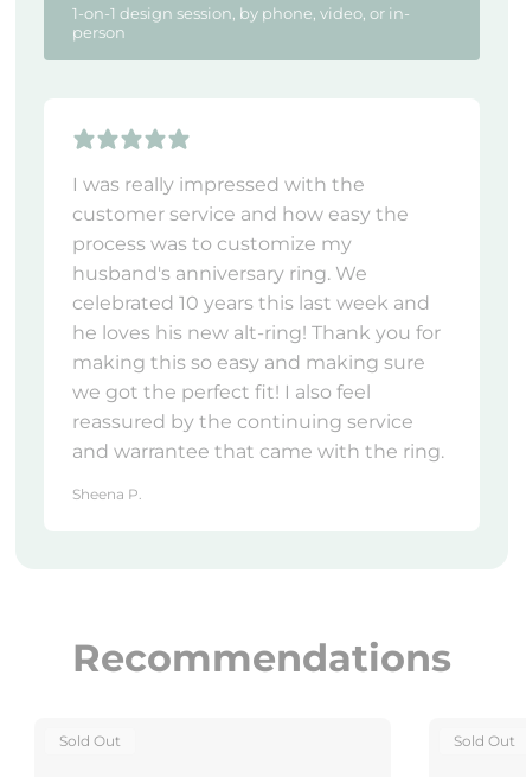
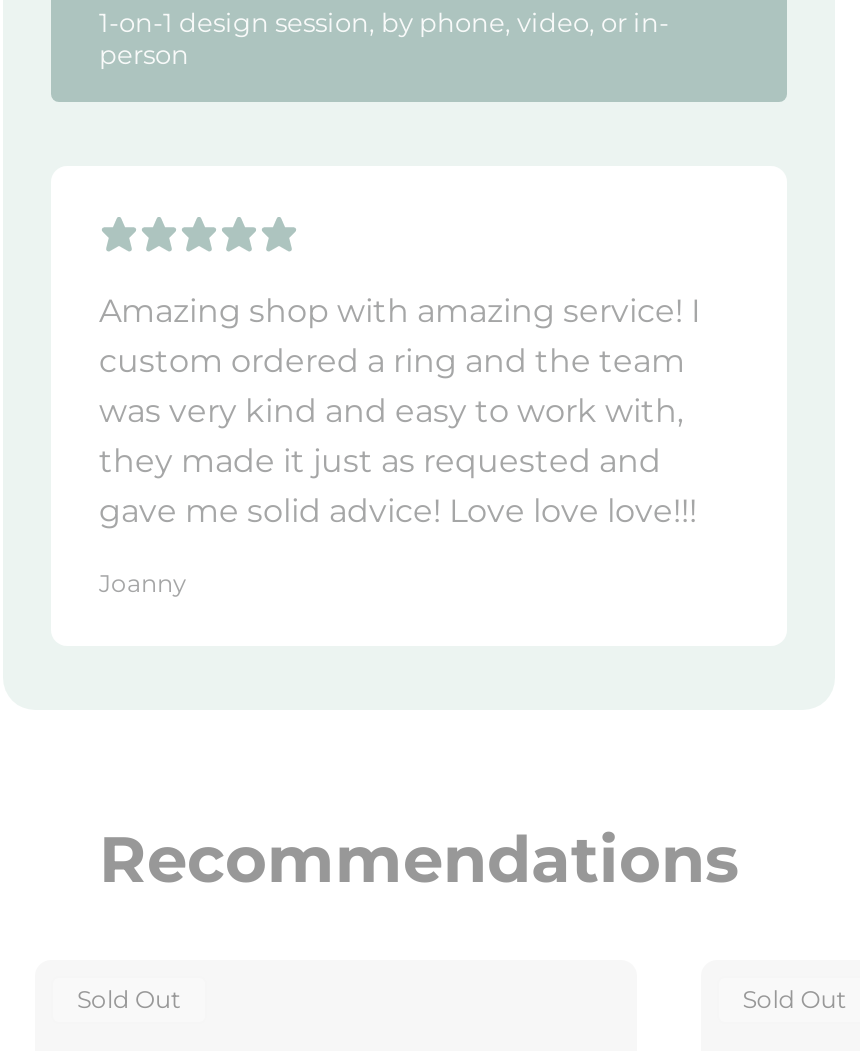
- I was really impressed with the
- customer service and how easy the
- process was to customize my
- husband's anniversary ring. We
- celebrated 10 years this last week and
- he loves his new alt-ring! Thank you for
- making this so easy and making sure
- we got the perfect fit! I also feel
- reassured by the continuing service
- and warrantee that came with the ring.
+ Amazing shop with amazing service! I
+ custom ordered a ring and the team
+ was very kind and easy to work with,
+ they made it just as requested and
+ gave me solid advice! Love love love!!!

- Sheena P.
+ Joanny
